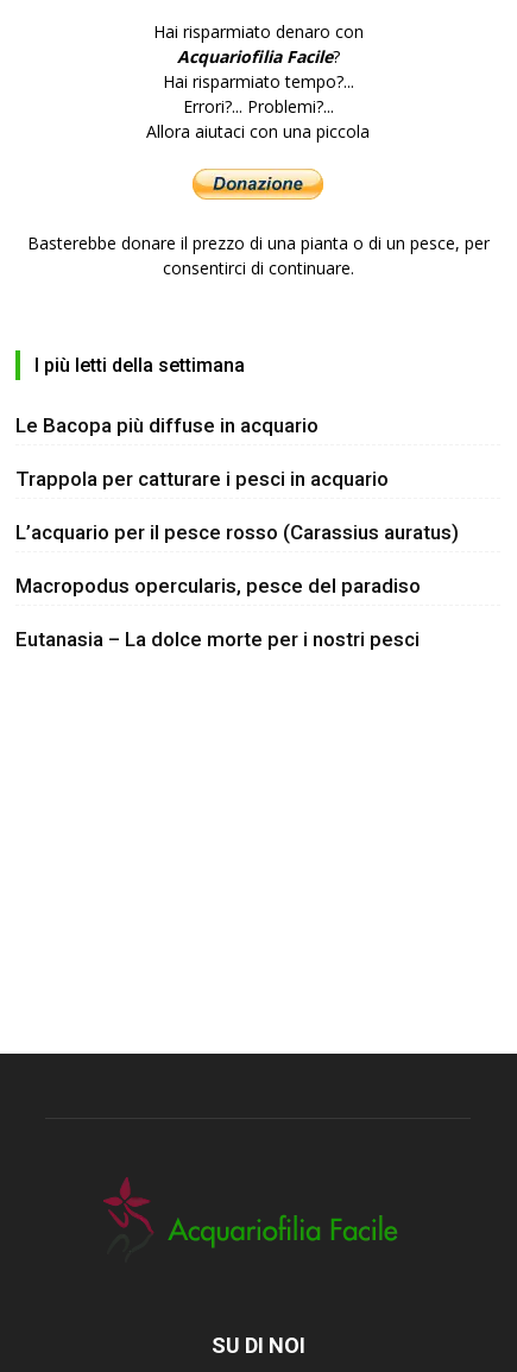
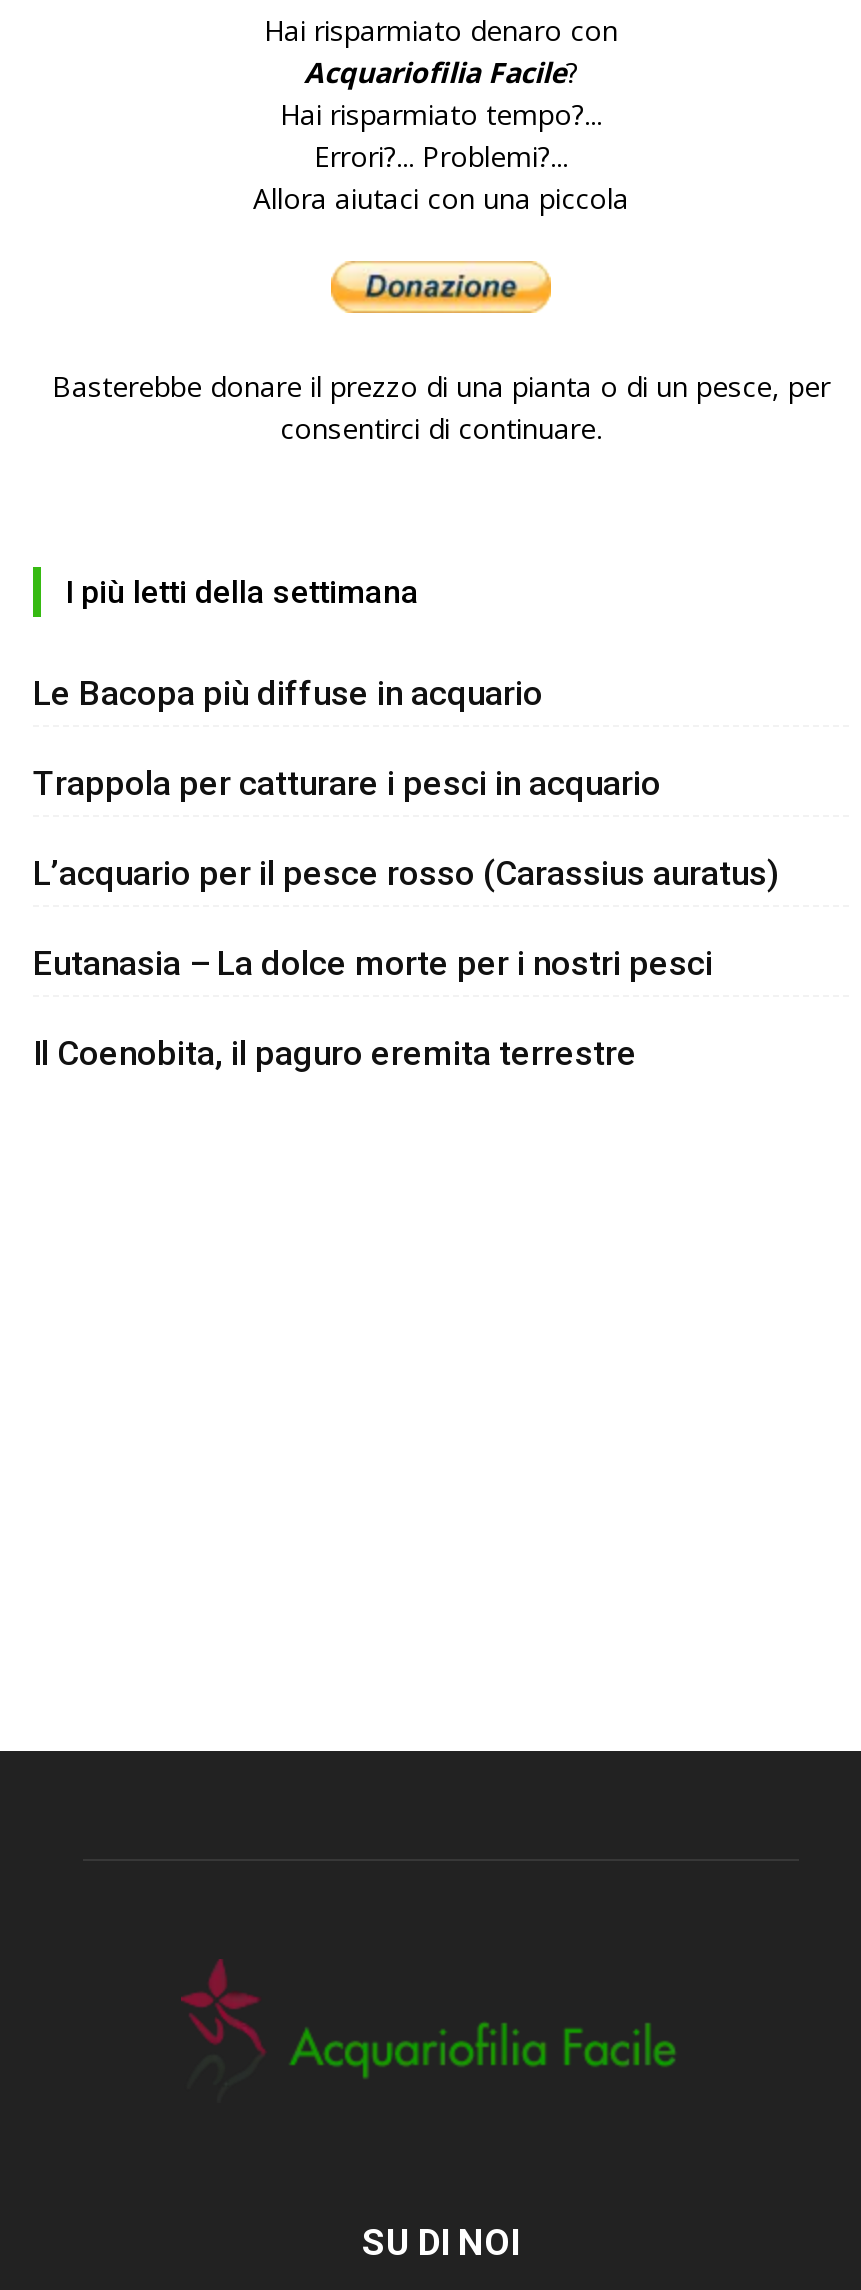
- Macropodus opercularis, pesce del paradiso

moved up: Eutanasia – La dolce morte per i nostri pesci

+ Il Coenobita, il paguro eremita terrestre
